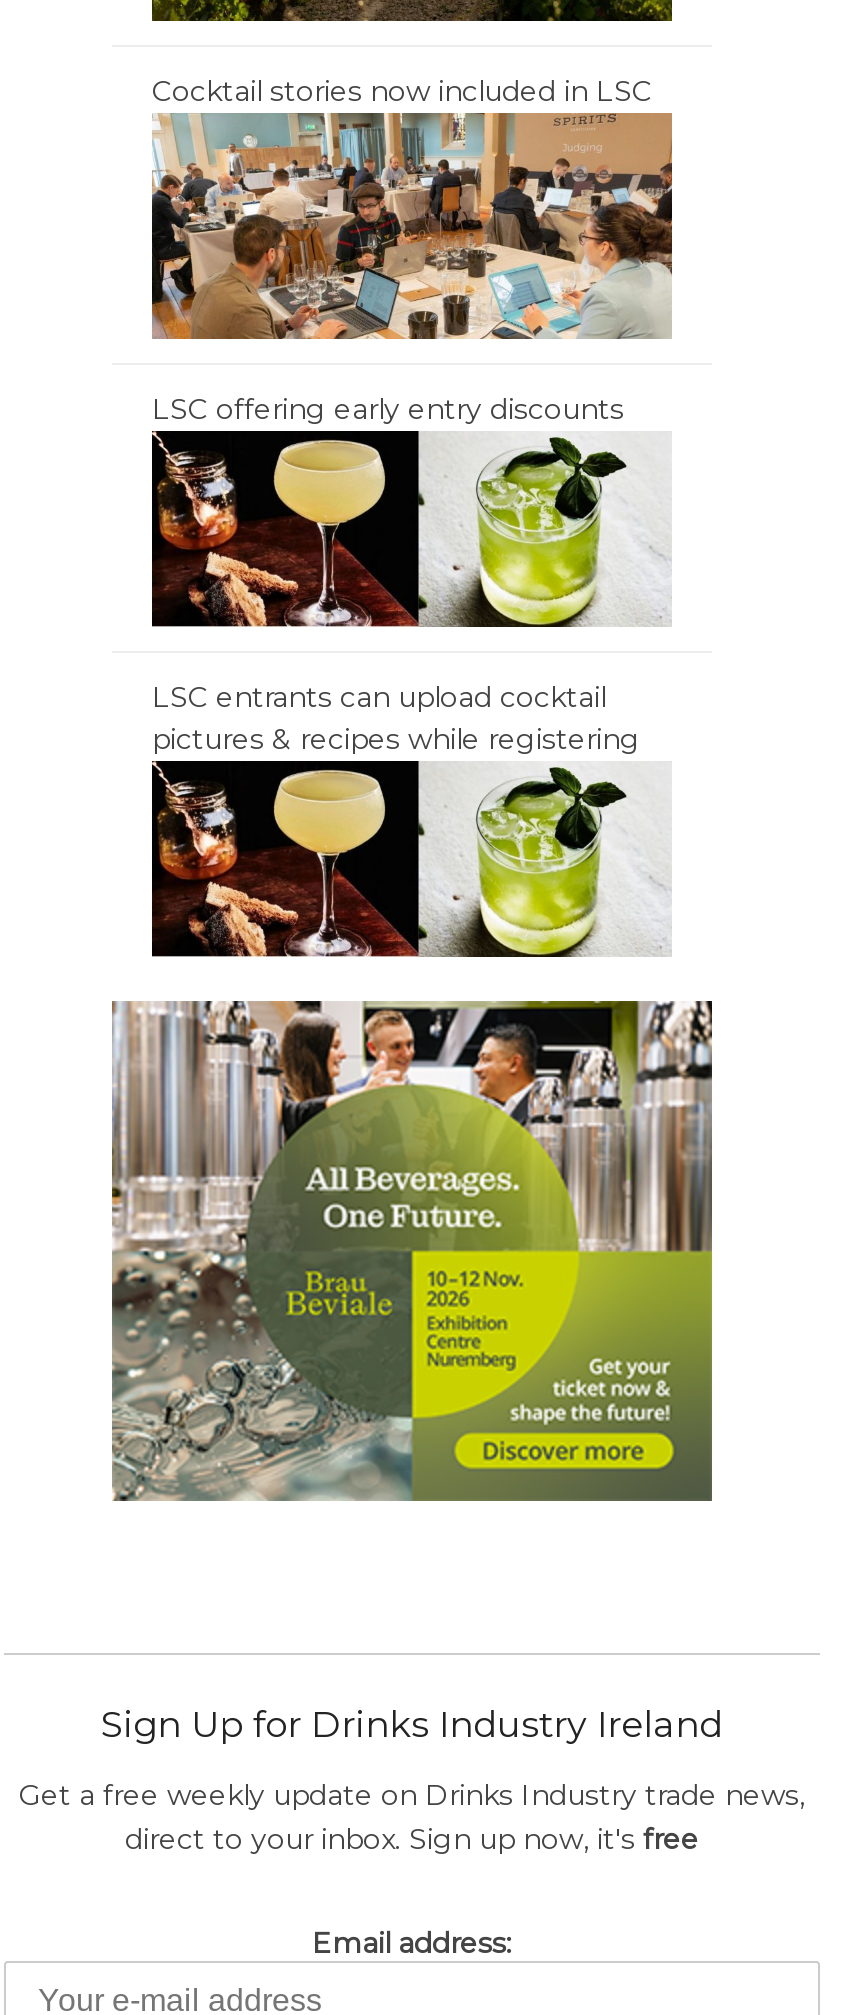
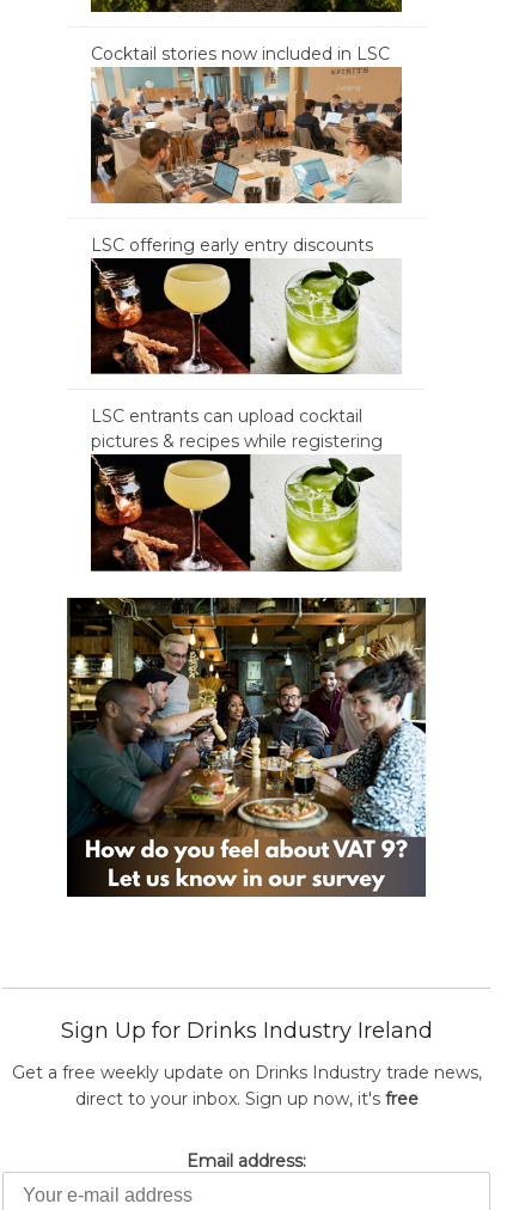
- [image]
+ [image]
